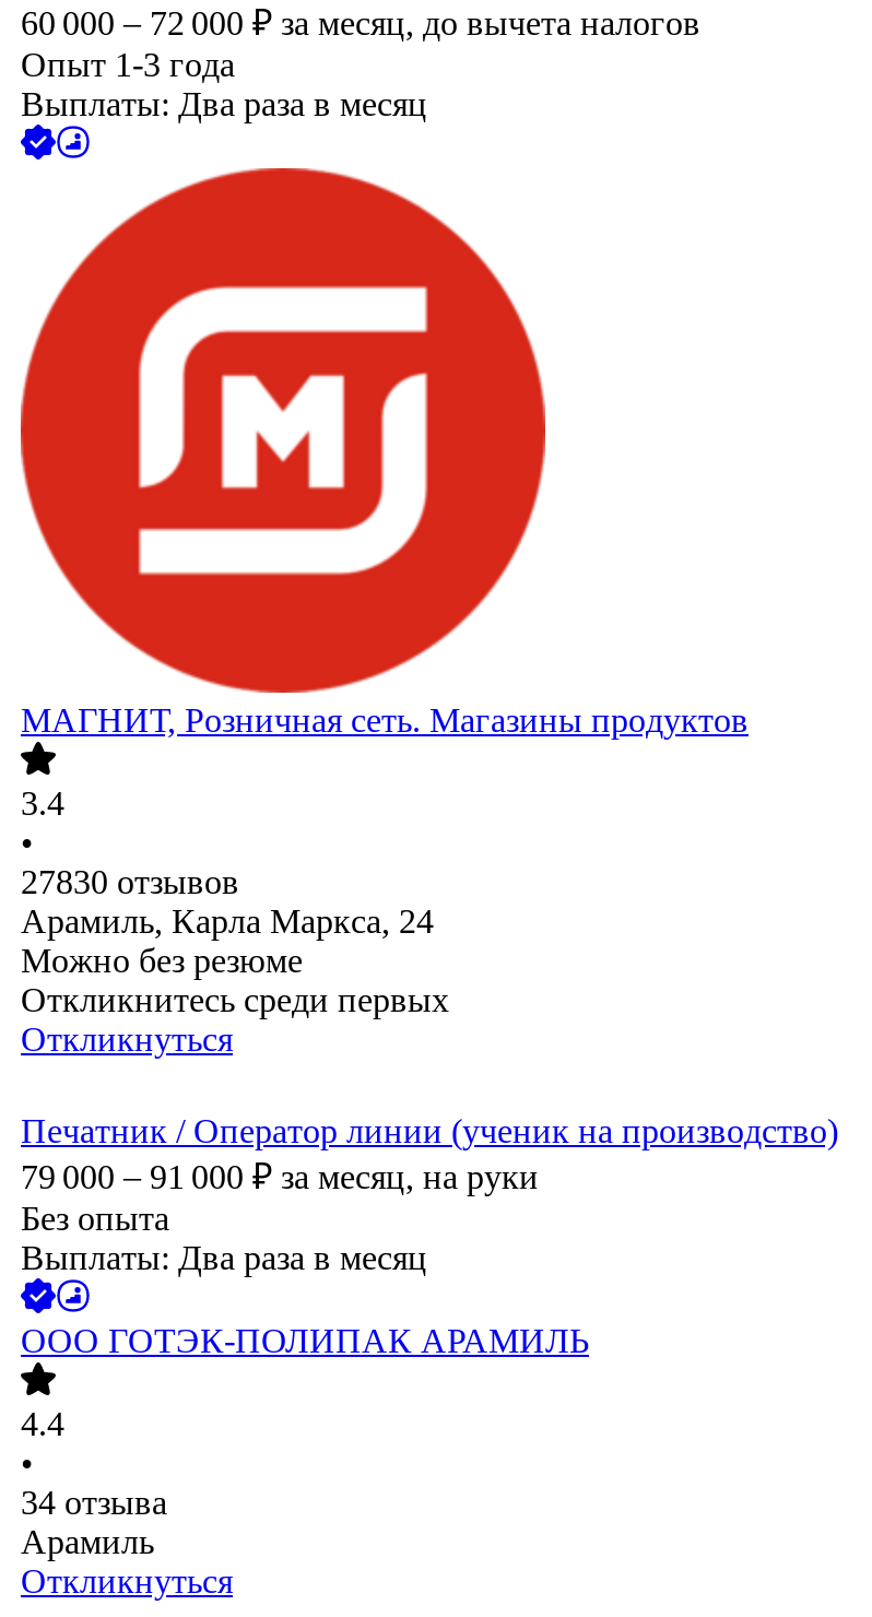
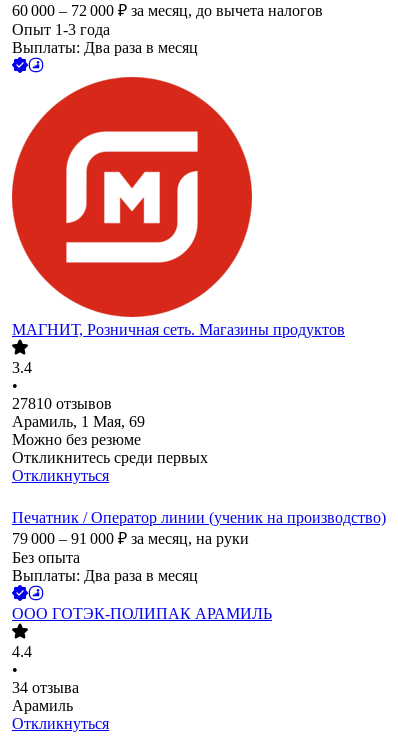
- 27830 отзывов
+ 27810 отзывов

- Арамиль, Карла Маркса, 24
+ Арамиль, 1 Мая, 69
